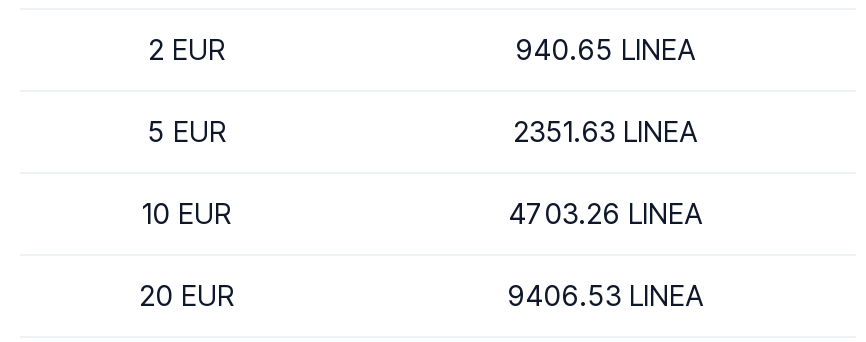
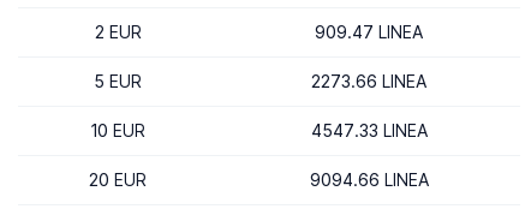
- 940.65 LINEA
+ 909.47 LINEA

- 2351.63 LINEA
+ 2273.66 LINEA

- 4703.26 LINEA
+ 4547.33 LINEA

- 9406.53 LINEA
+ 9094.66 LINEA
